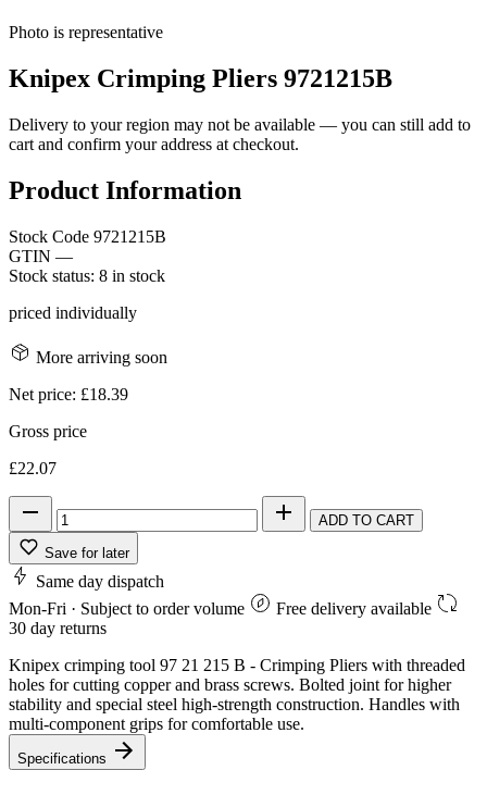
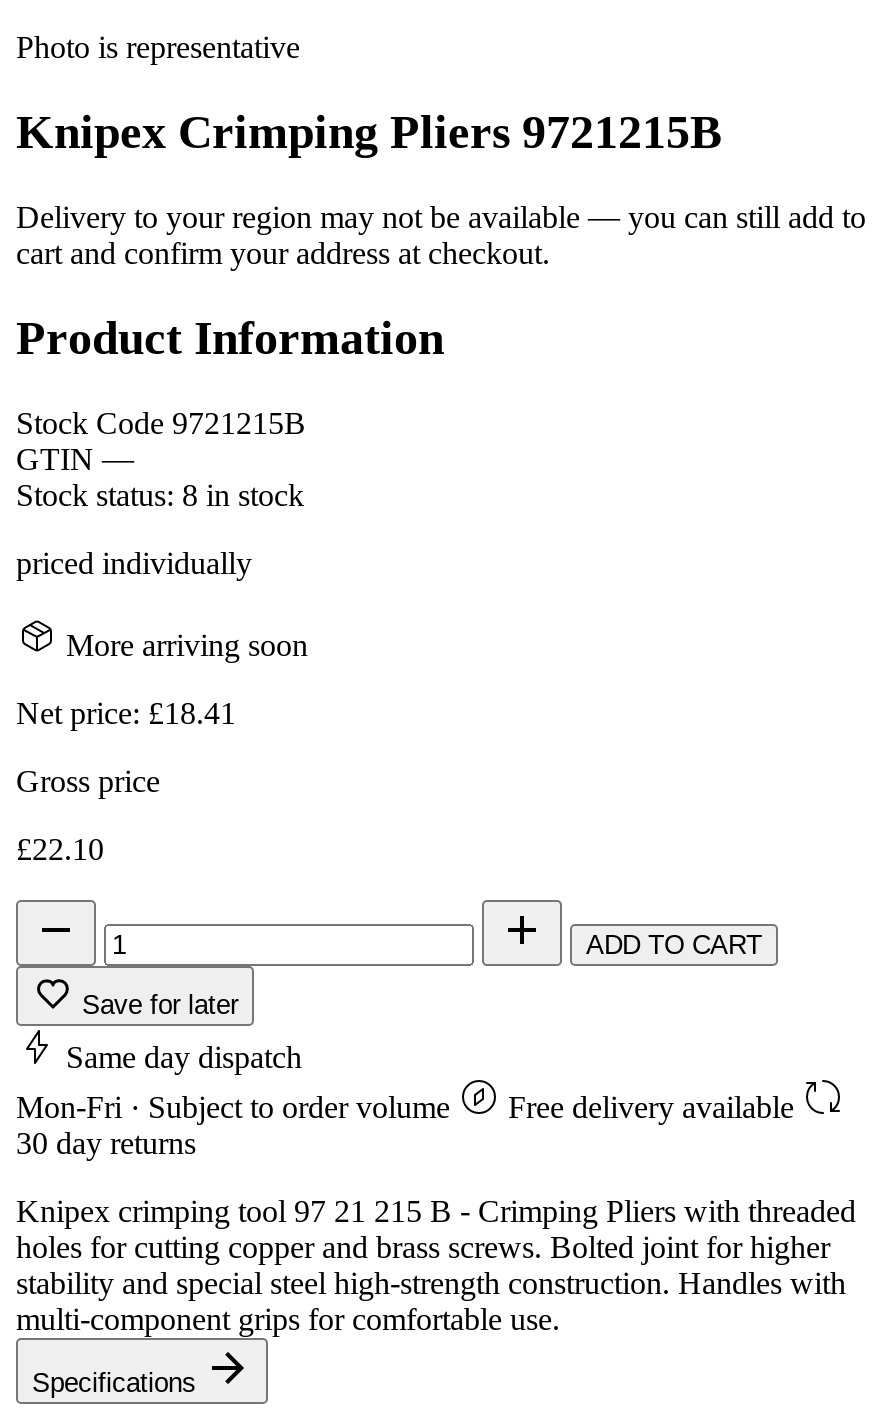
- Net price: £18.39
+ Net price: £18.41

- £22.07
+ £22.10
